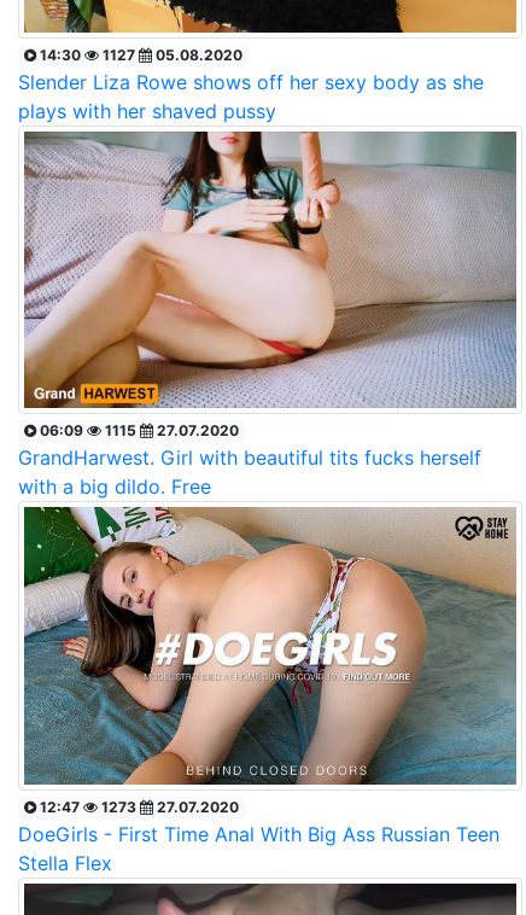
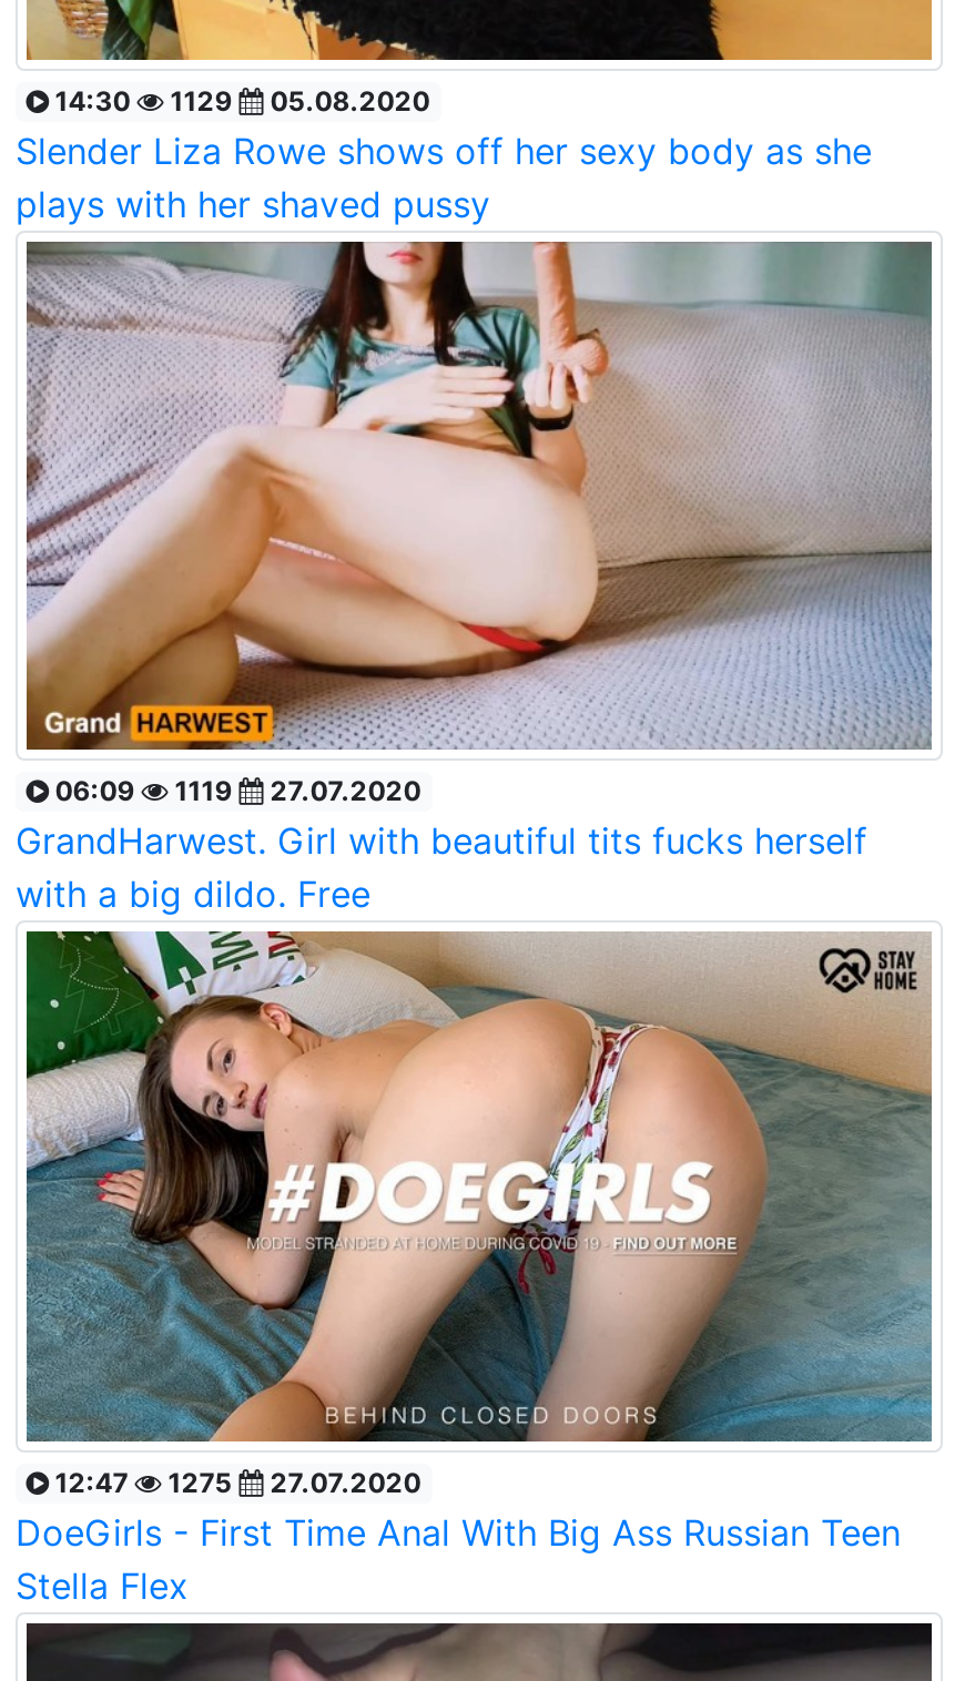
- 14:30 1127 05.08.2020
+ 14:30 1129 05.08.2020

- 06:09 1115 27.07.2020
+ 06:09 1119 27.07.2020

- 12:47 1273 27.07.2020
+ 12:47 1275 27.07.2020
